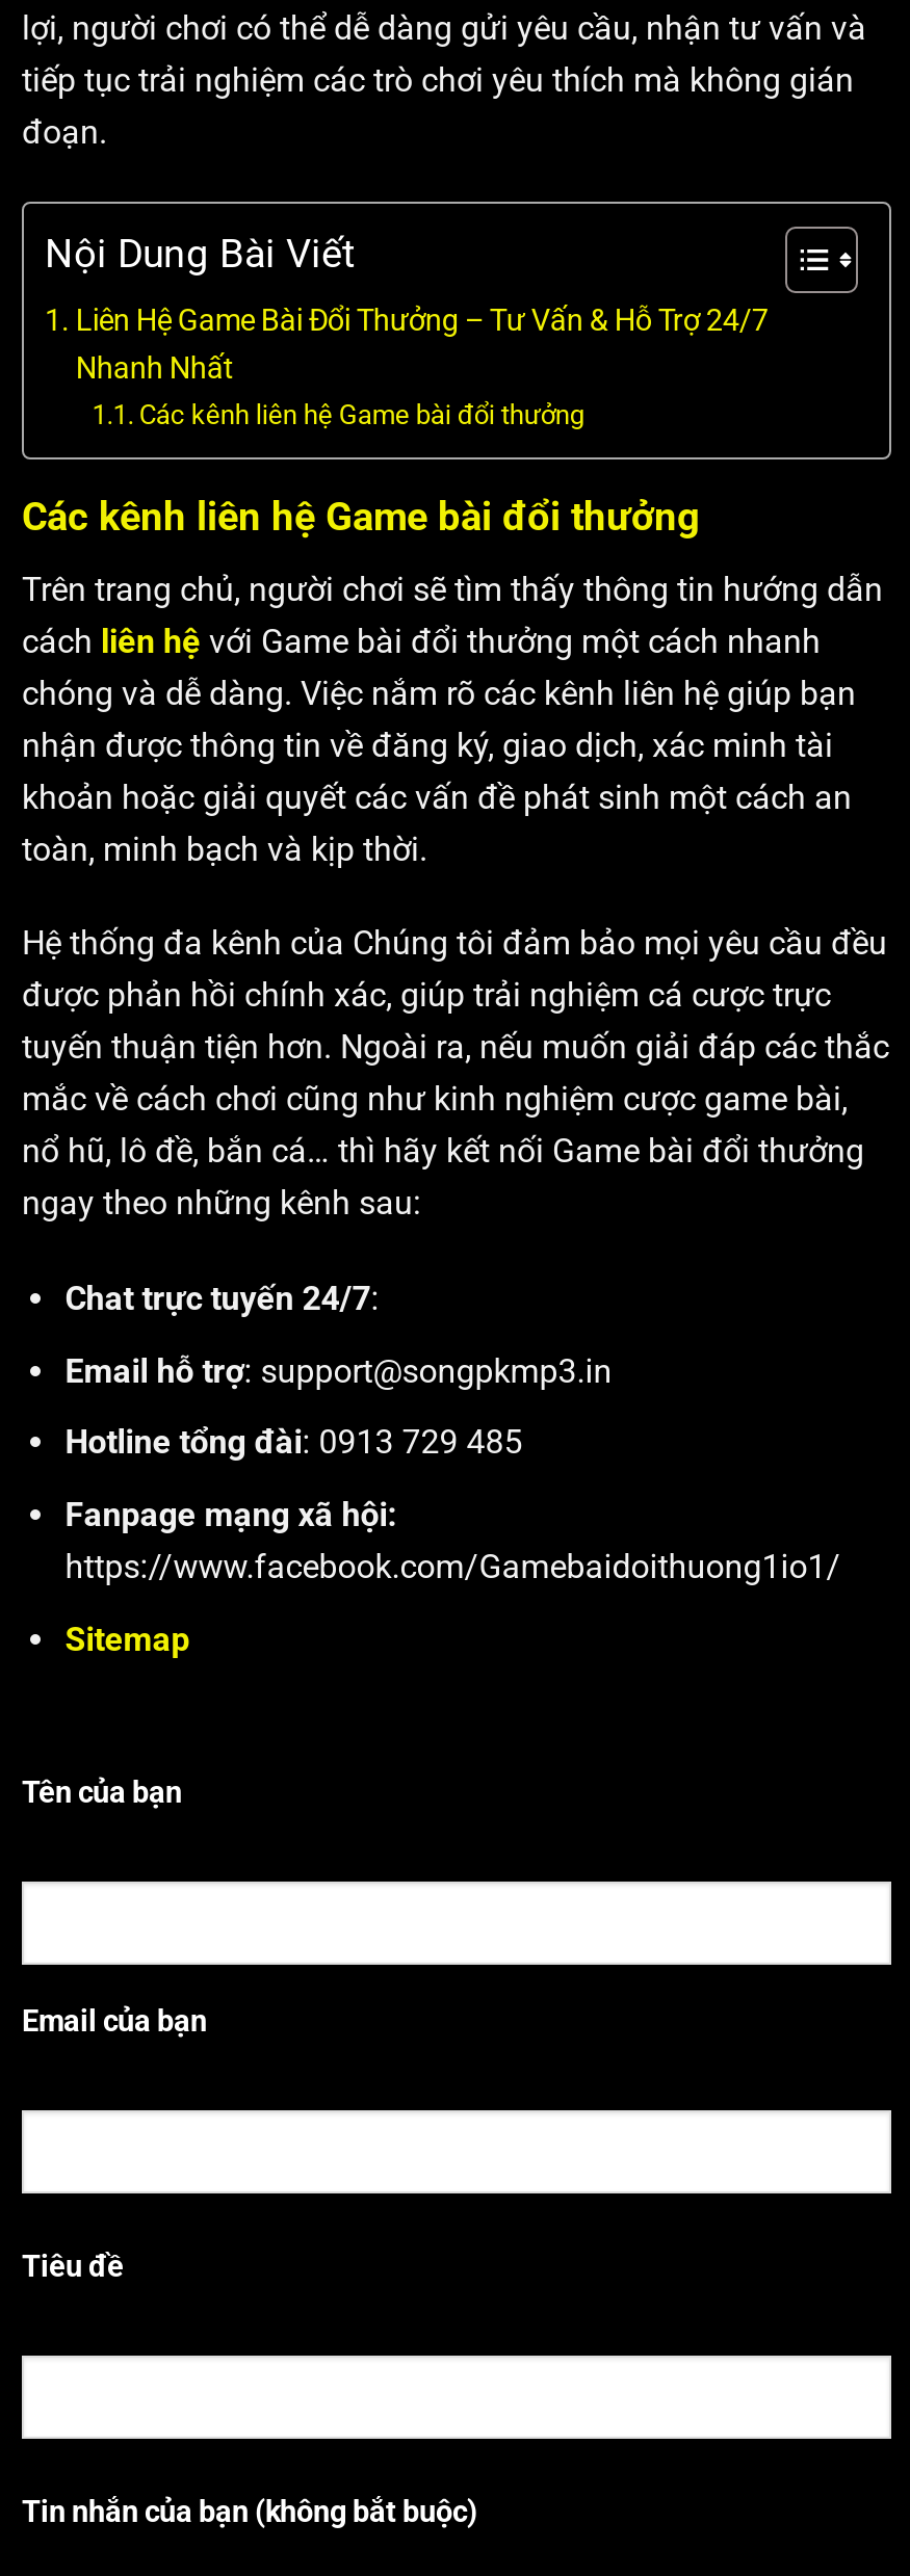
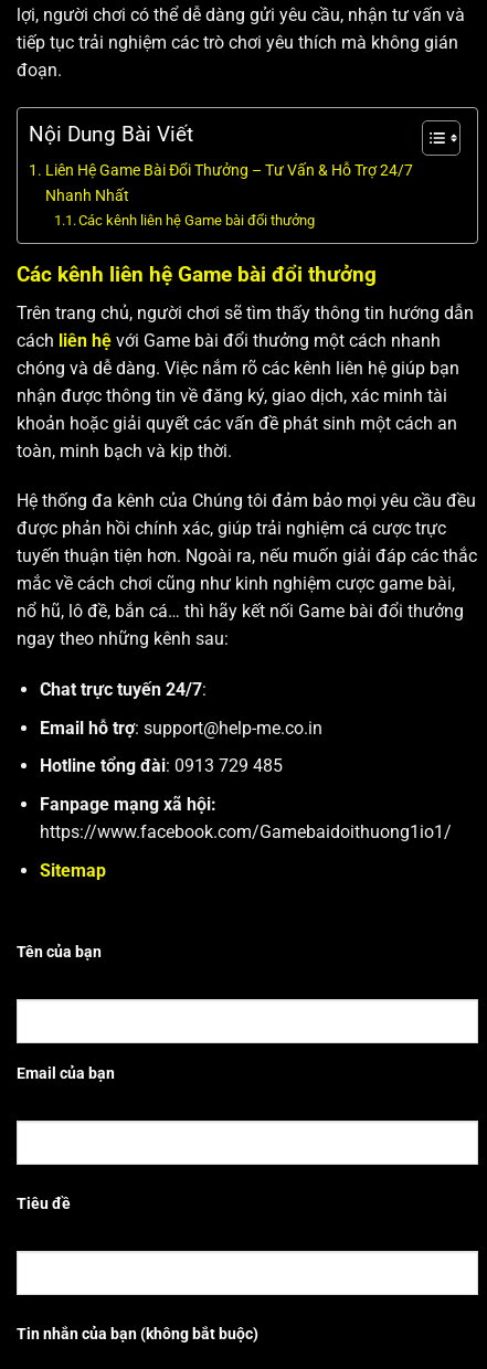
- Email hỗ trợ: support@songpkmp3.in
+ Email hỗ trợ: support@help-me.co.in
